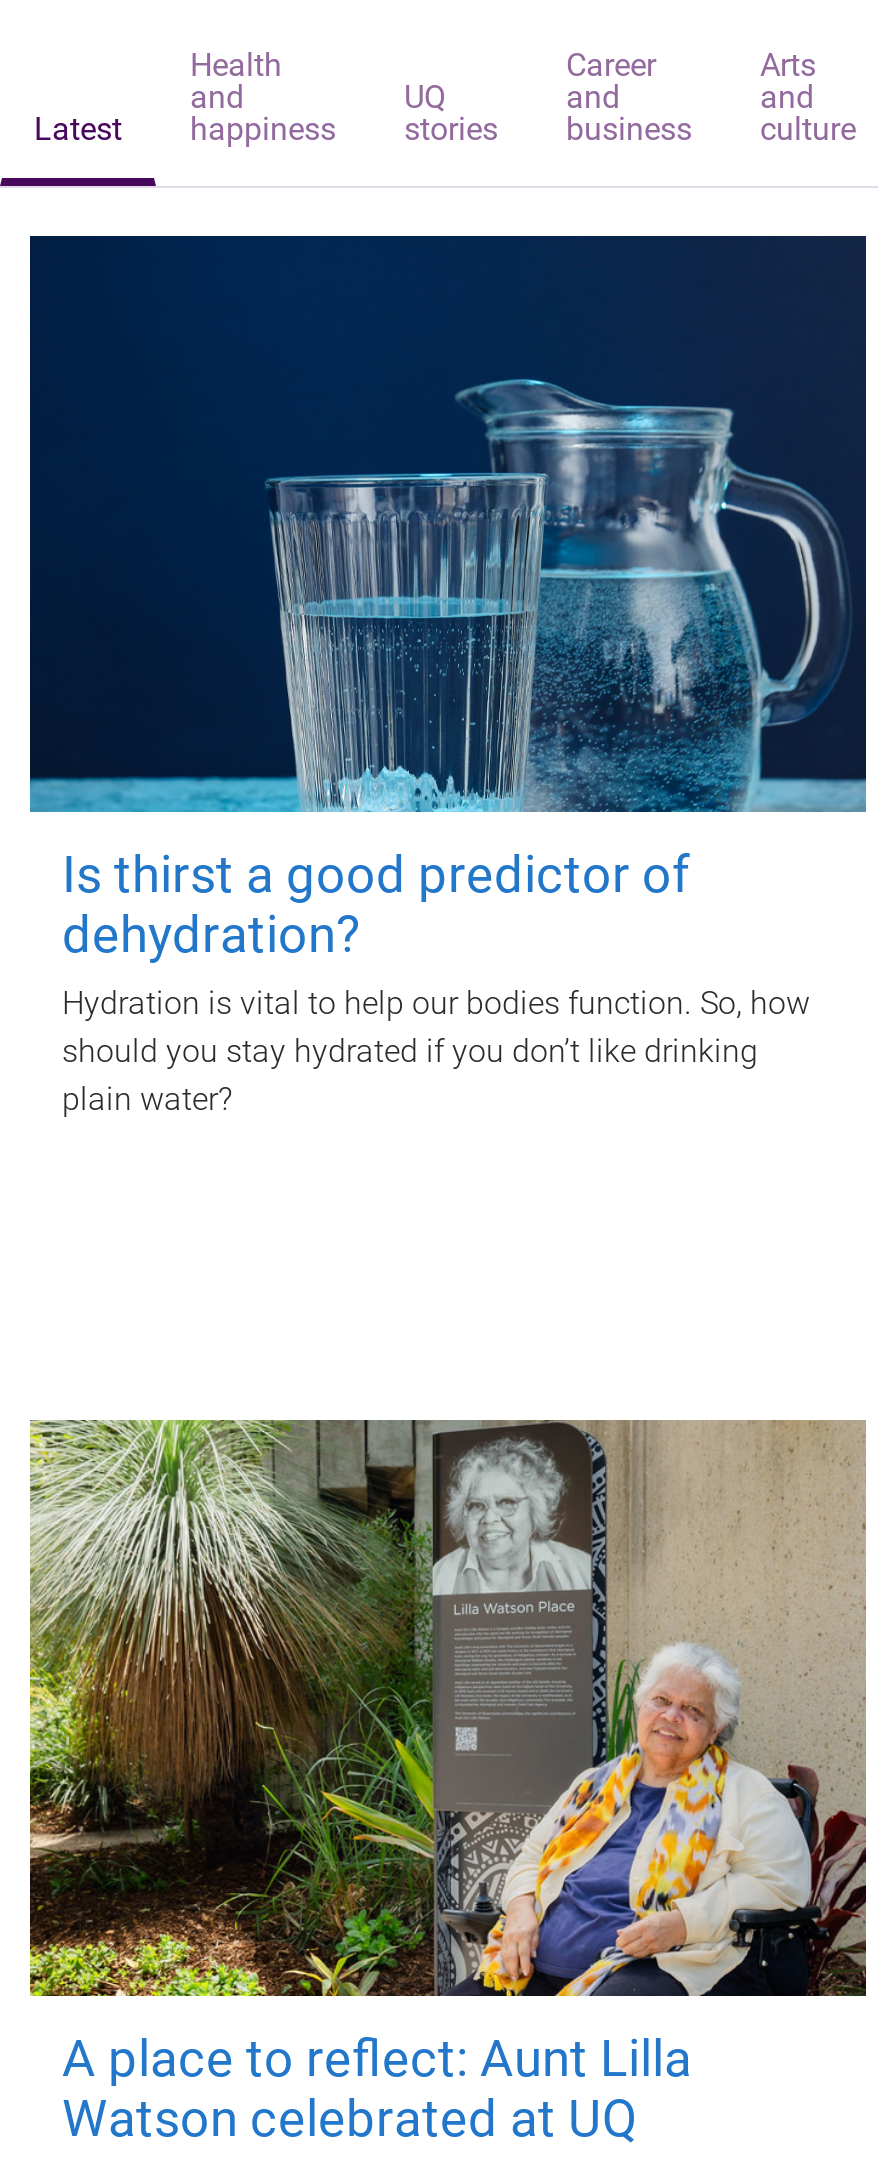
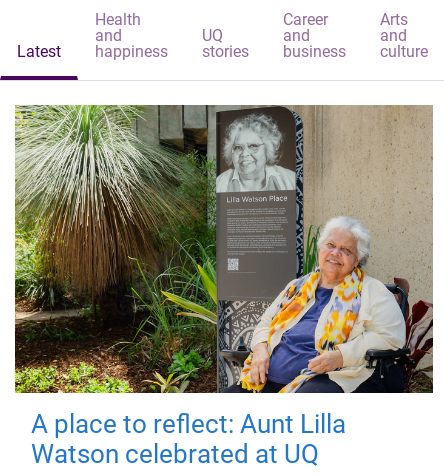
- [image]
- Is thirst a good predictor of
- dehydration?
- Hydration is vital to help our bodies function. So, how
- should you stay hydrated if you don’t like drinking
- plain water?
